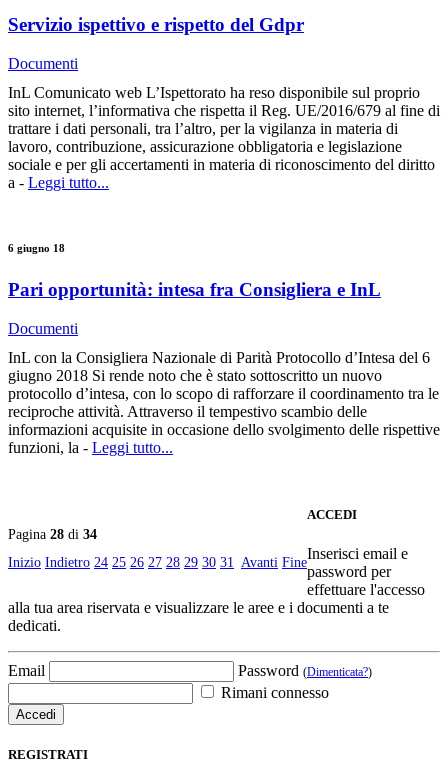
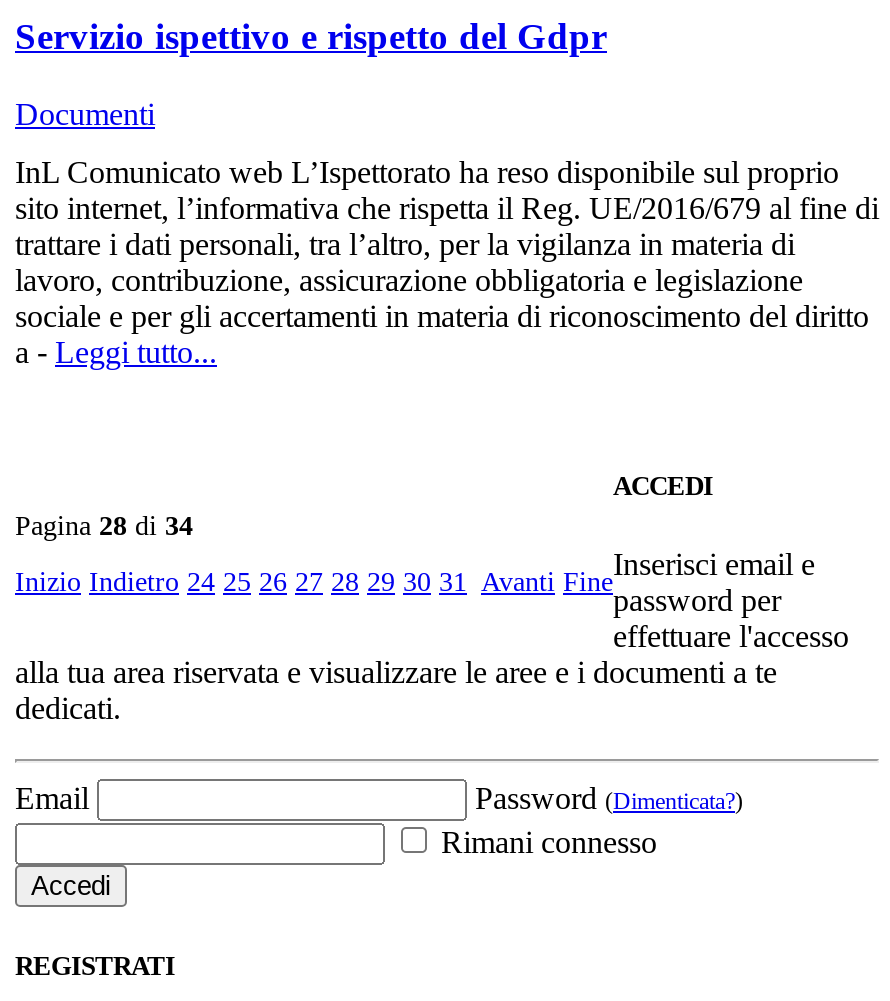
- 6 giugno 18
- Pari opportunità: intesa fra Consigliera e InL
- Documenti
- InL con la Consigliera Nazionale di Parità Protocollo d’Intesa del 6
- giugno 2018 Si rende noto che è stato sottoscritto un nuovo
- protocollo d’intesa, con lo scopo di rafforzare il coordinamento tra le
- reciproche attività. Attraverso il tempestivo scambio delle
- informazioni acquisite in occasione dello svolgimento delle rispettive
- funzioni, la - Leggi tutto...
